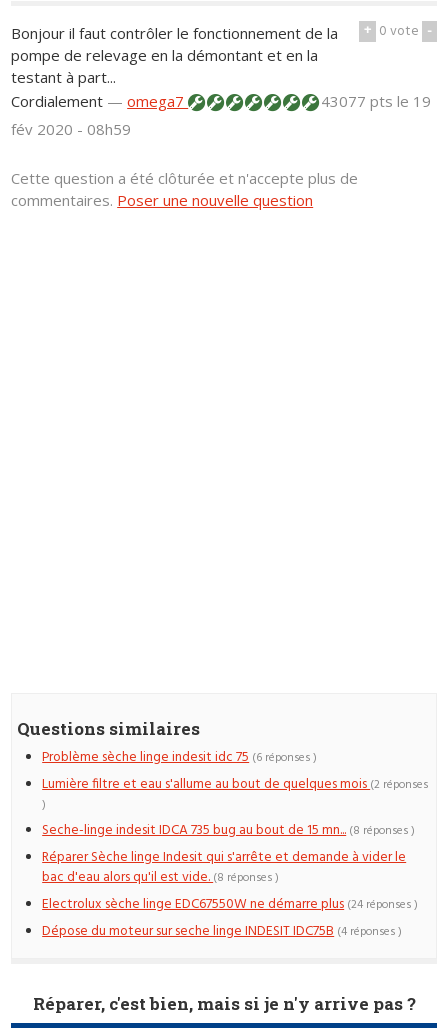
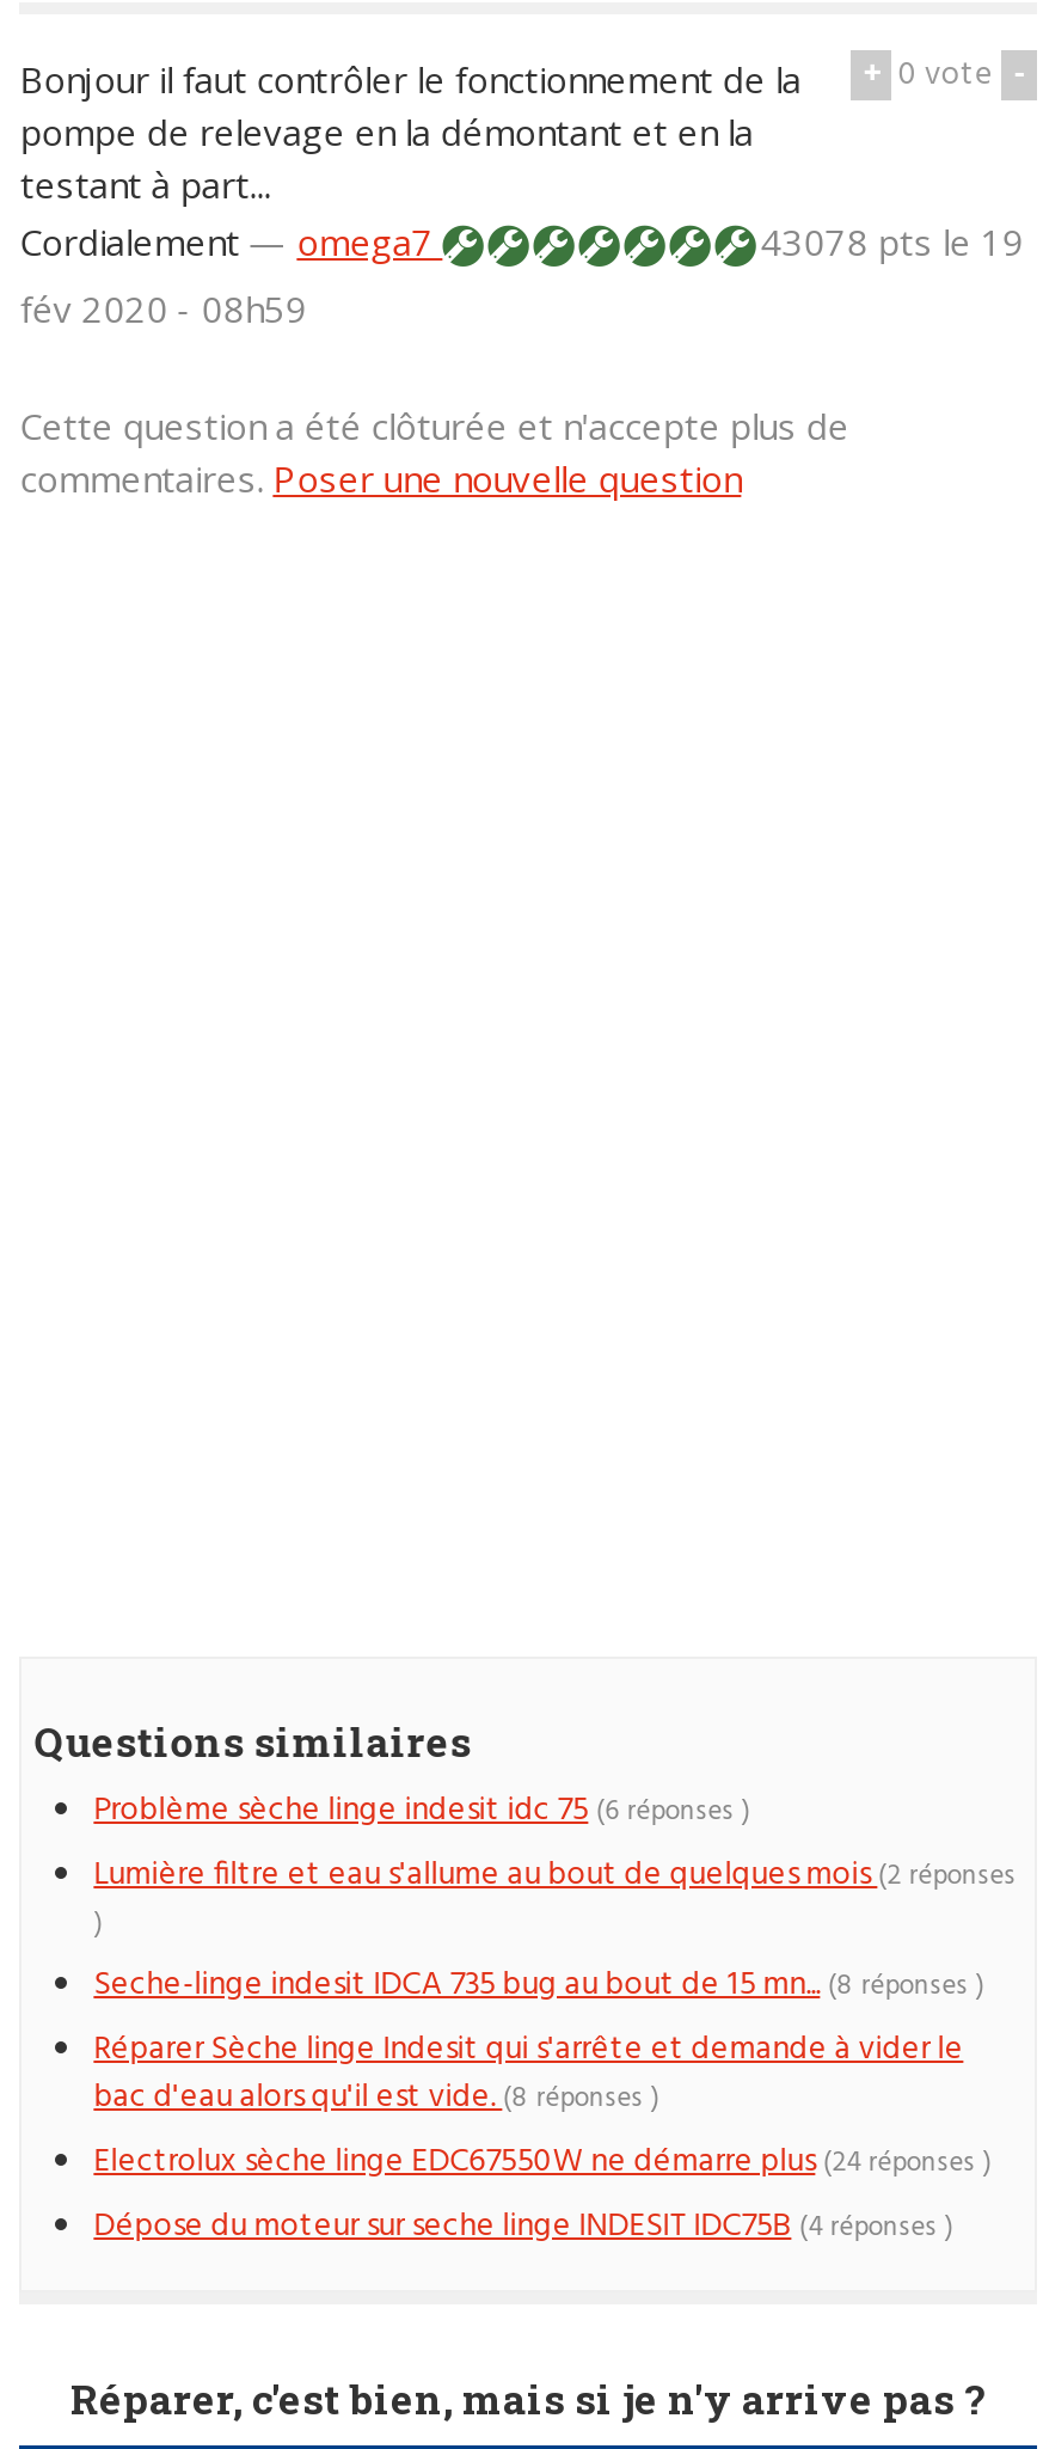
- 43077 pts le 19
+ 43078 pts le 19
